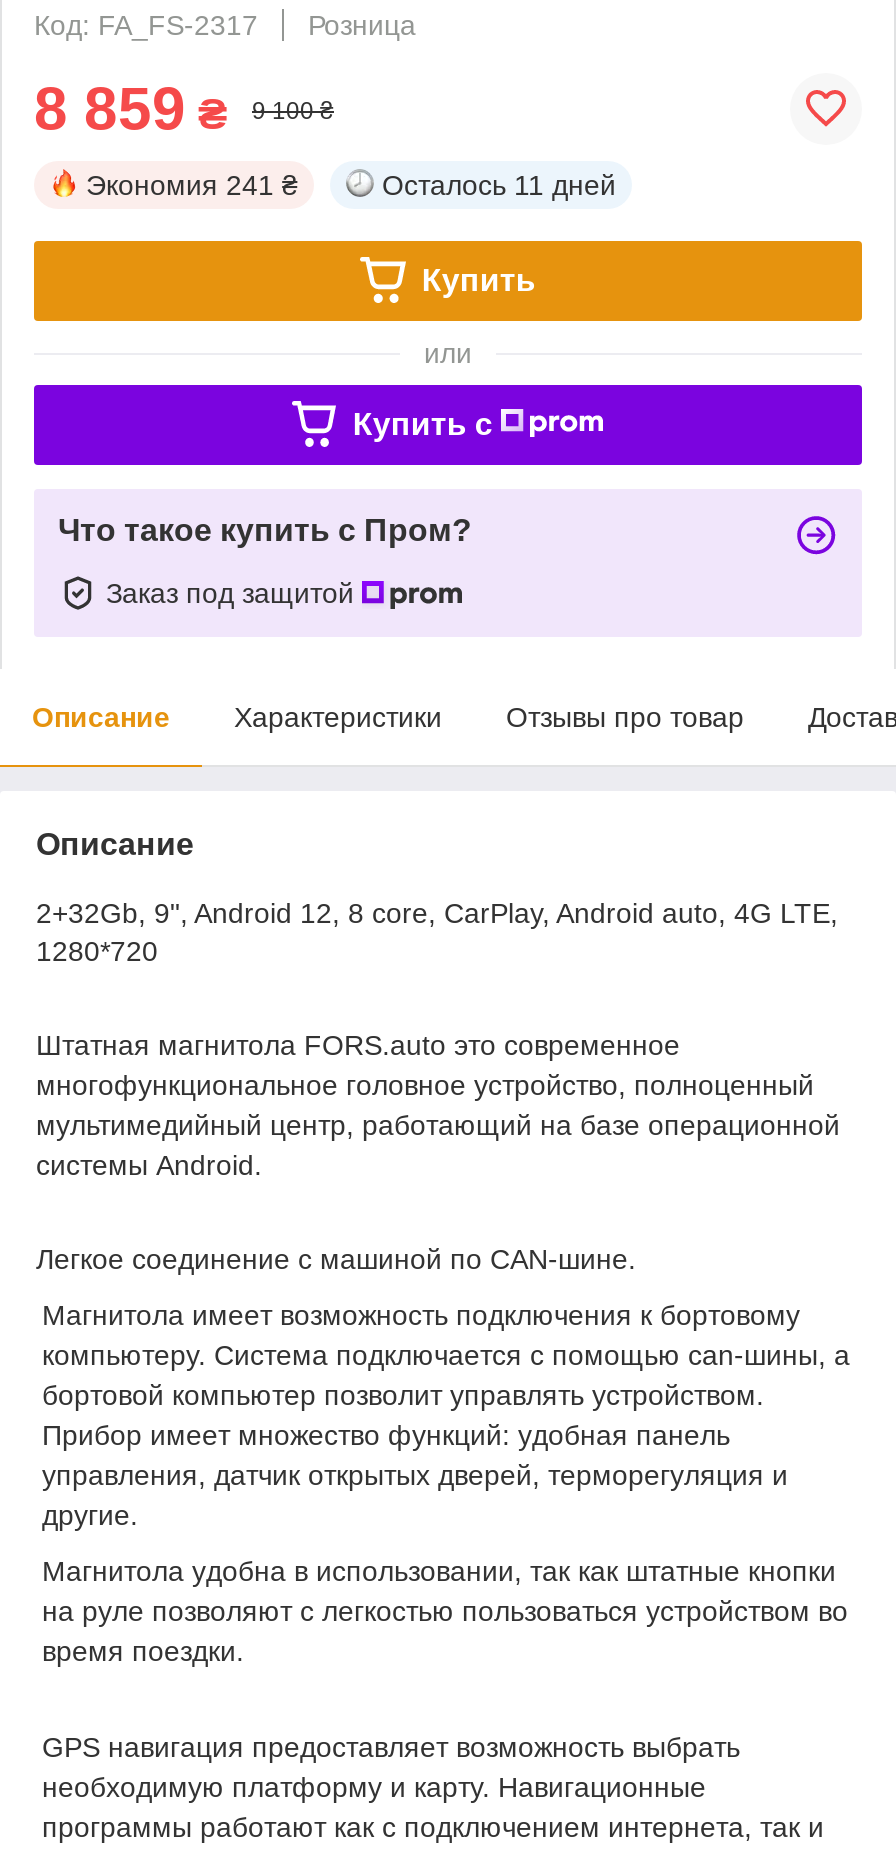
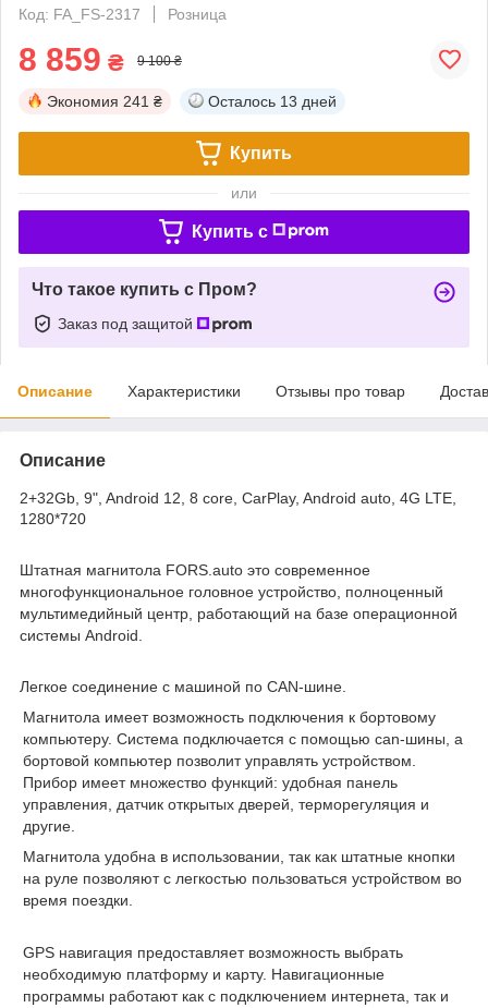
- Осталось 11 дней
+ Осталось 13 дней
